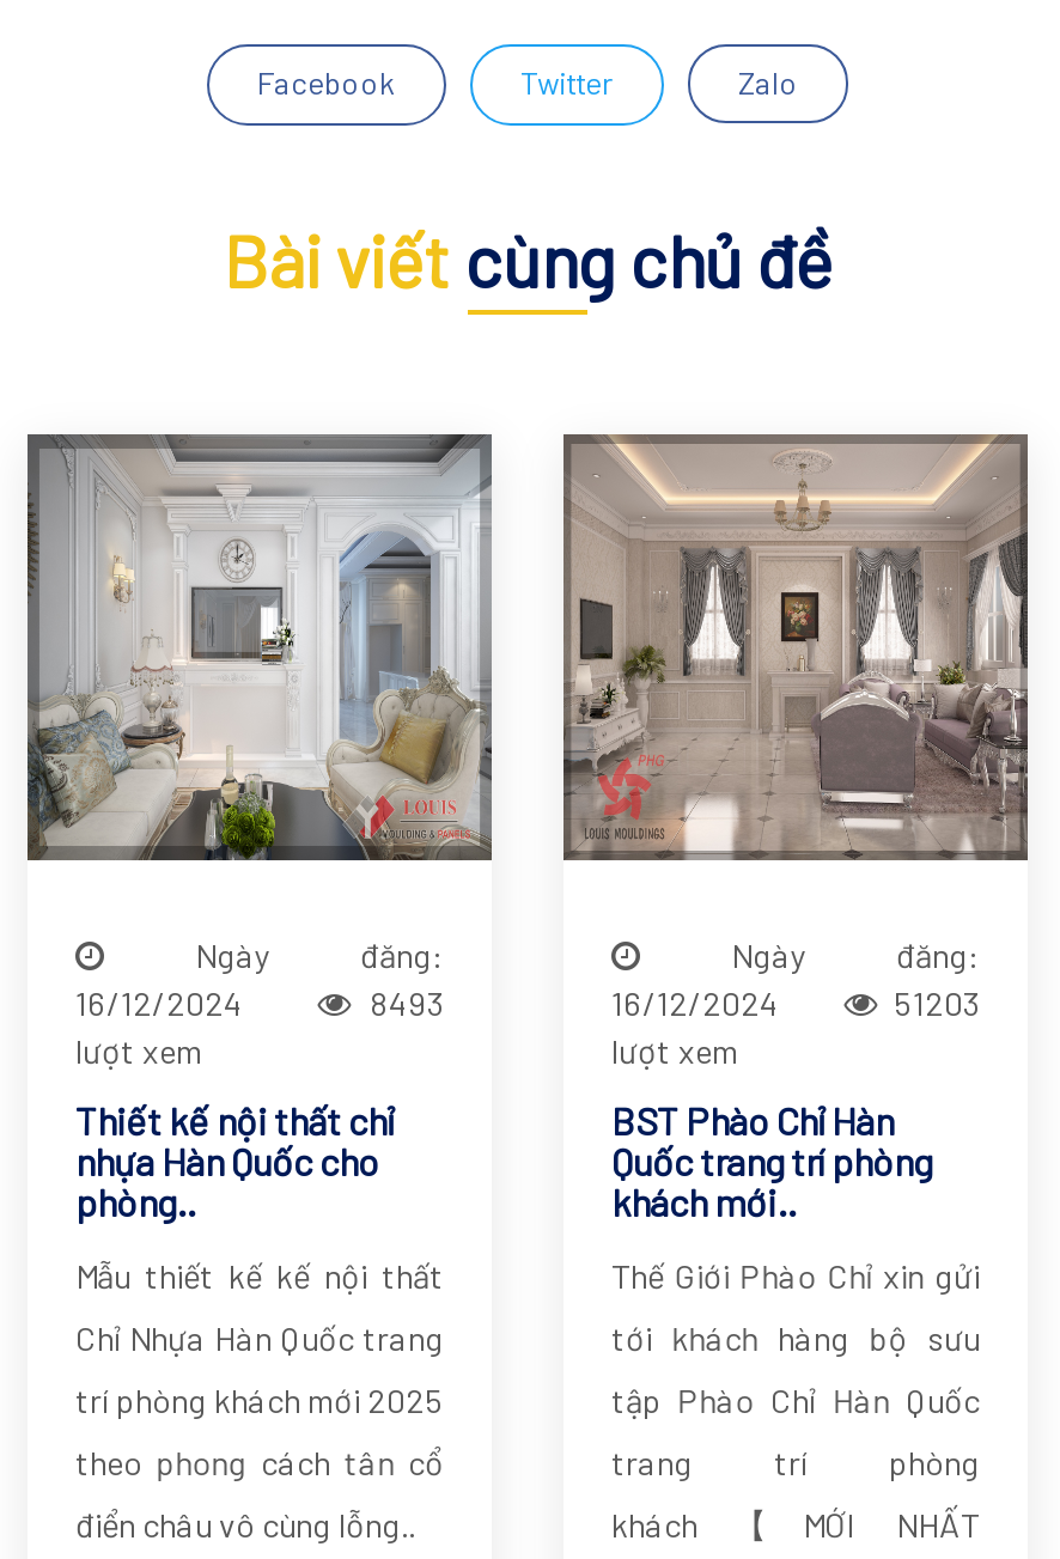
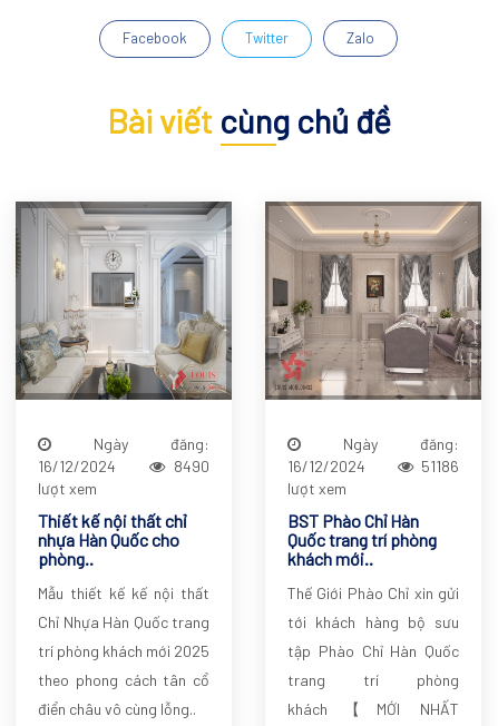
- 16/12/2024 8493
+ 16/12/2024 8490

- 16/12/2024 51203
+ 16/12/2024 51186
